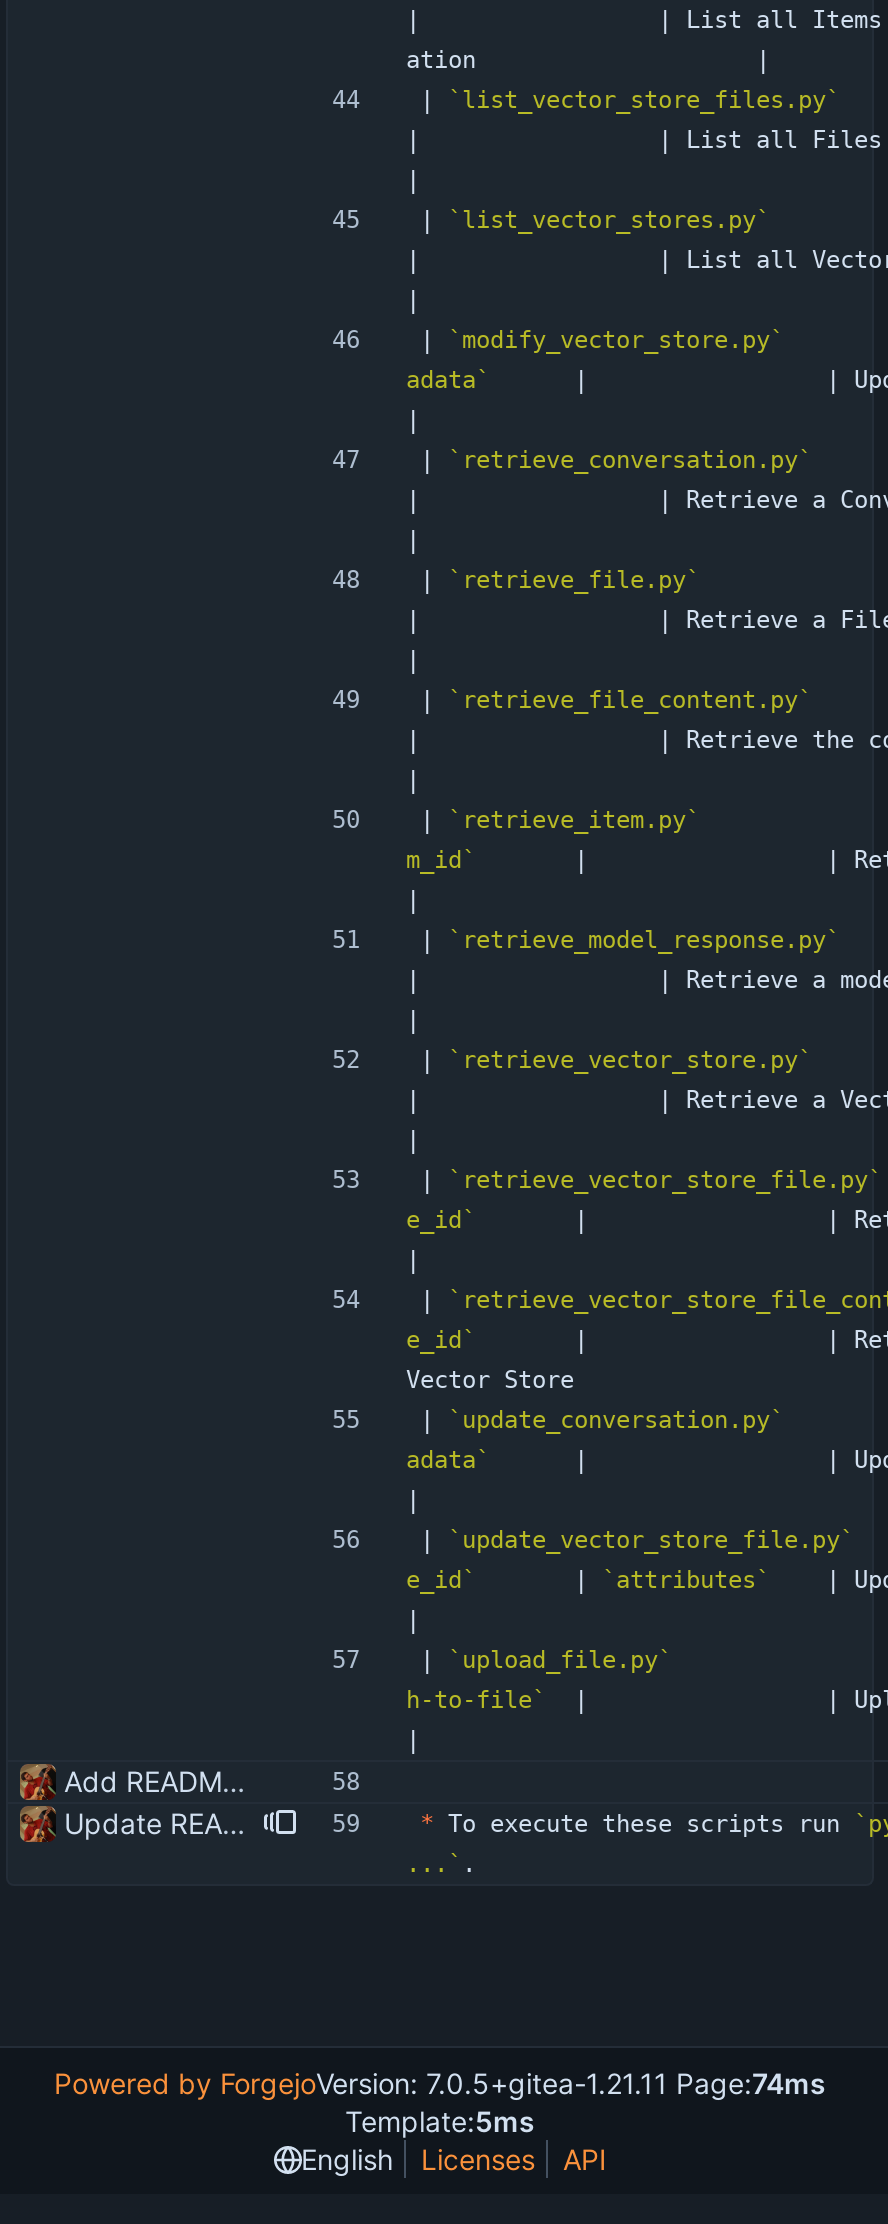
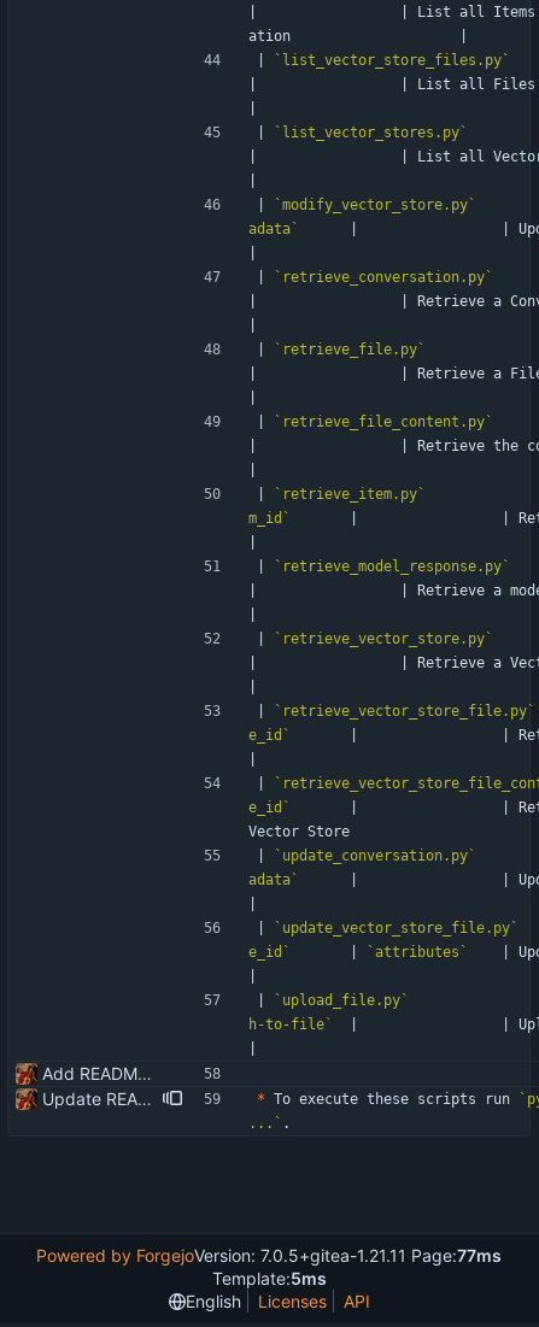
- Powered by ForgejoVersion: 7.0.5+gitea-1.21.11 Page:74ms
+ Powered by ForgejoVersion: 7.0.5+gitea-1.21.11 Page:77ms
